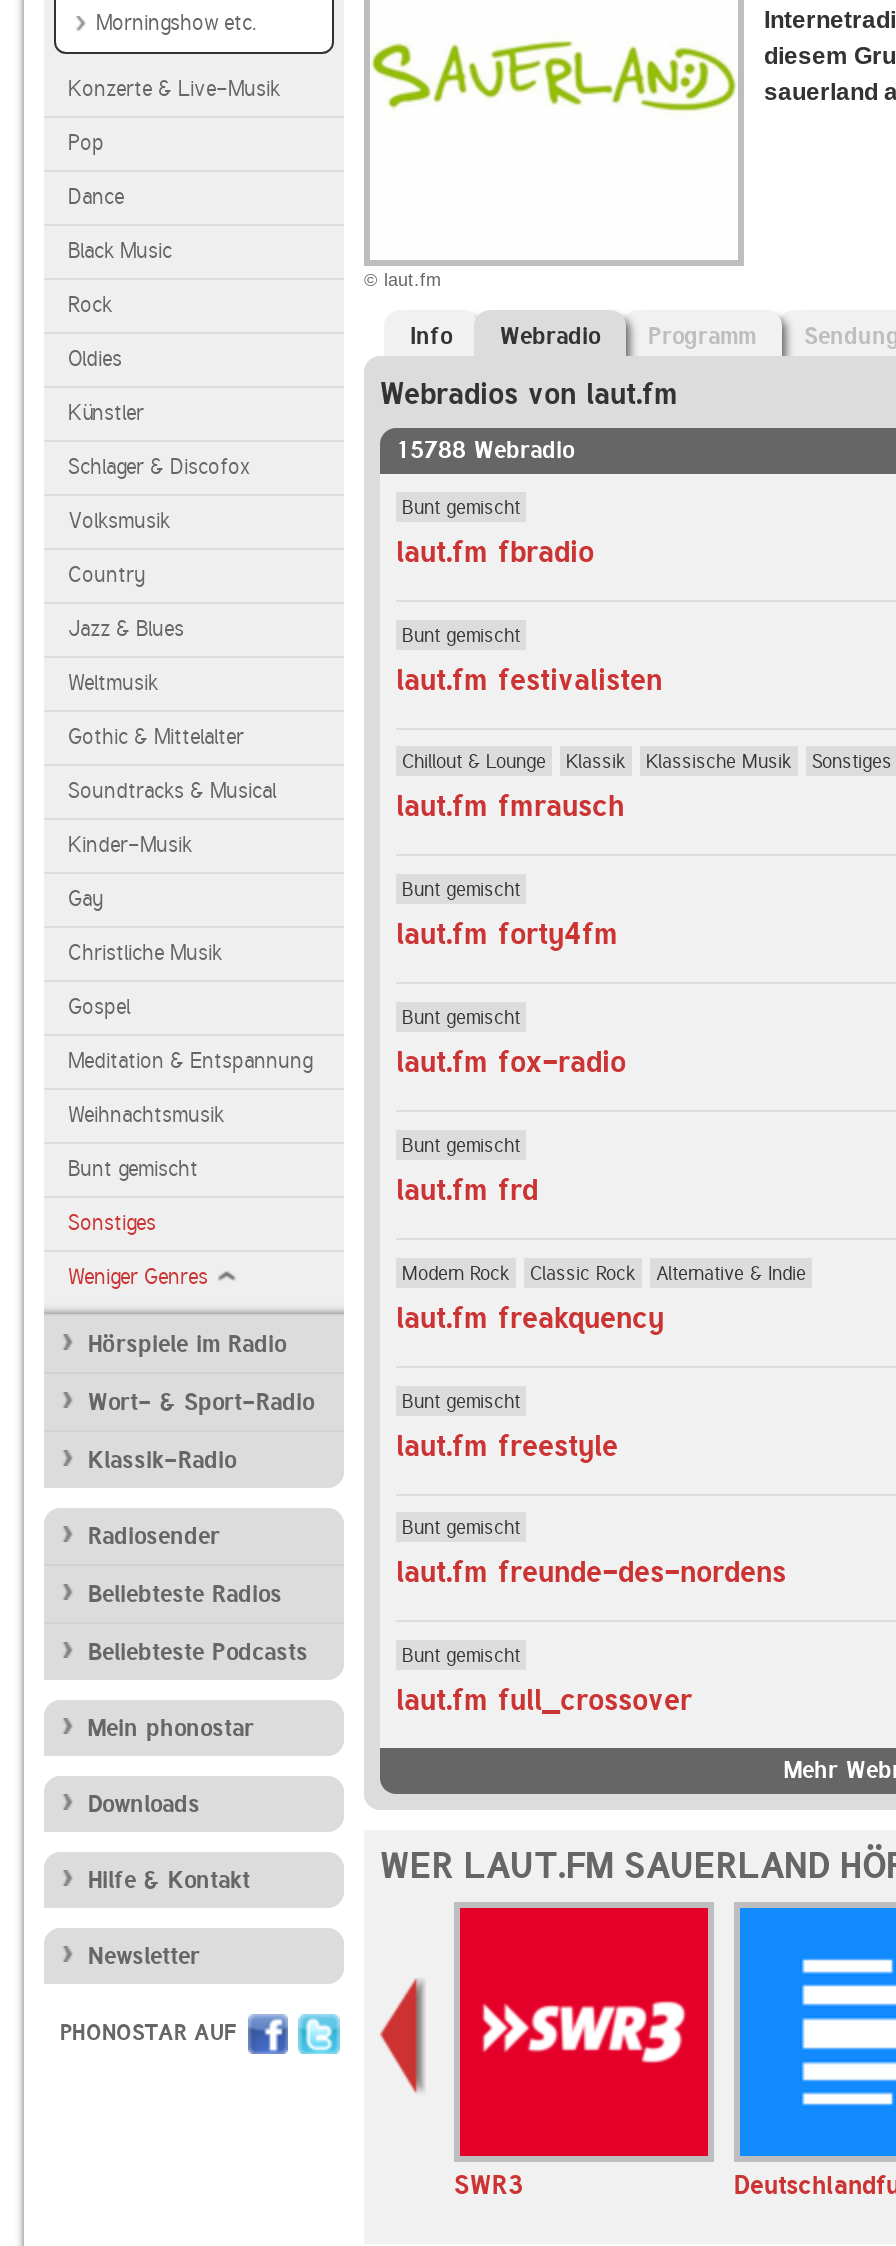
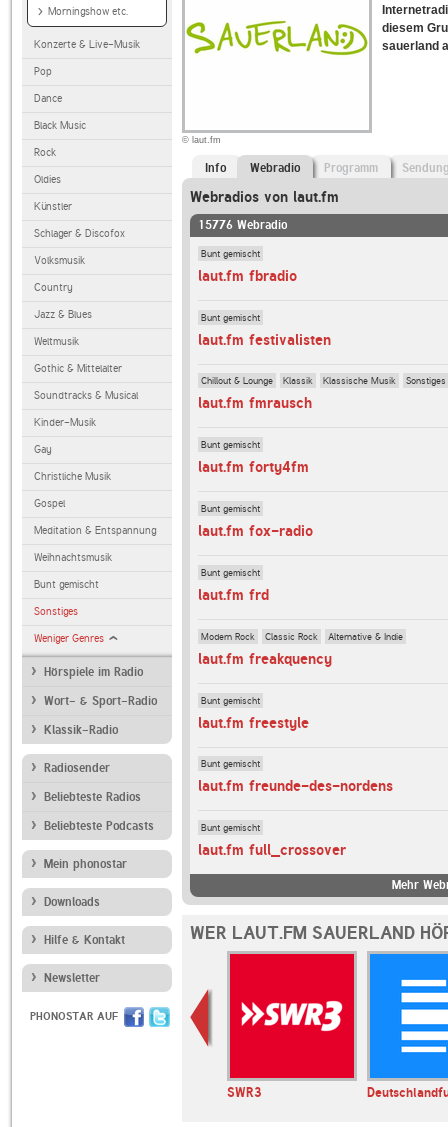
- 15788 Webradio
+ 15776 Webradio
